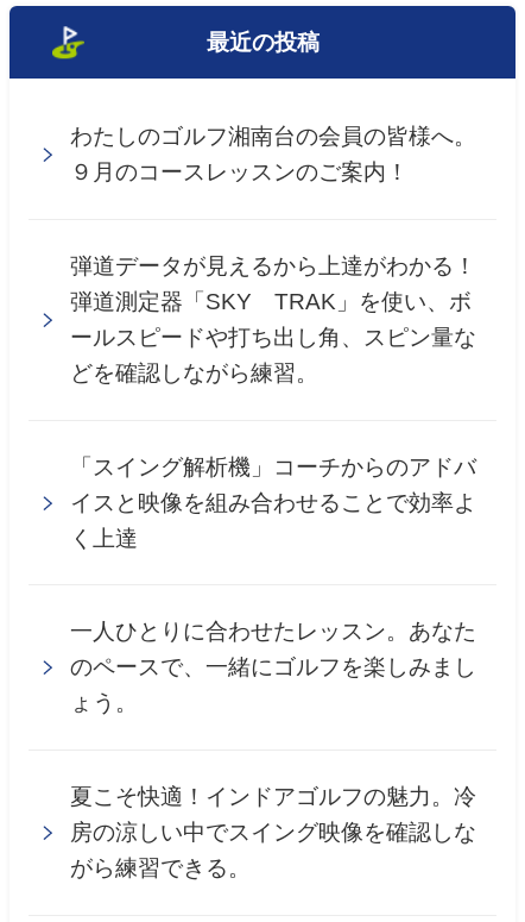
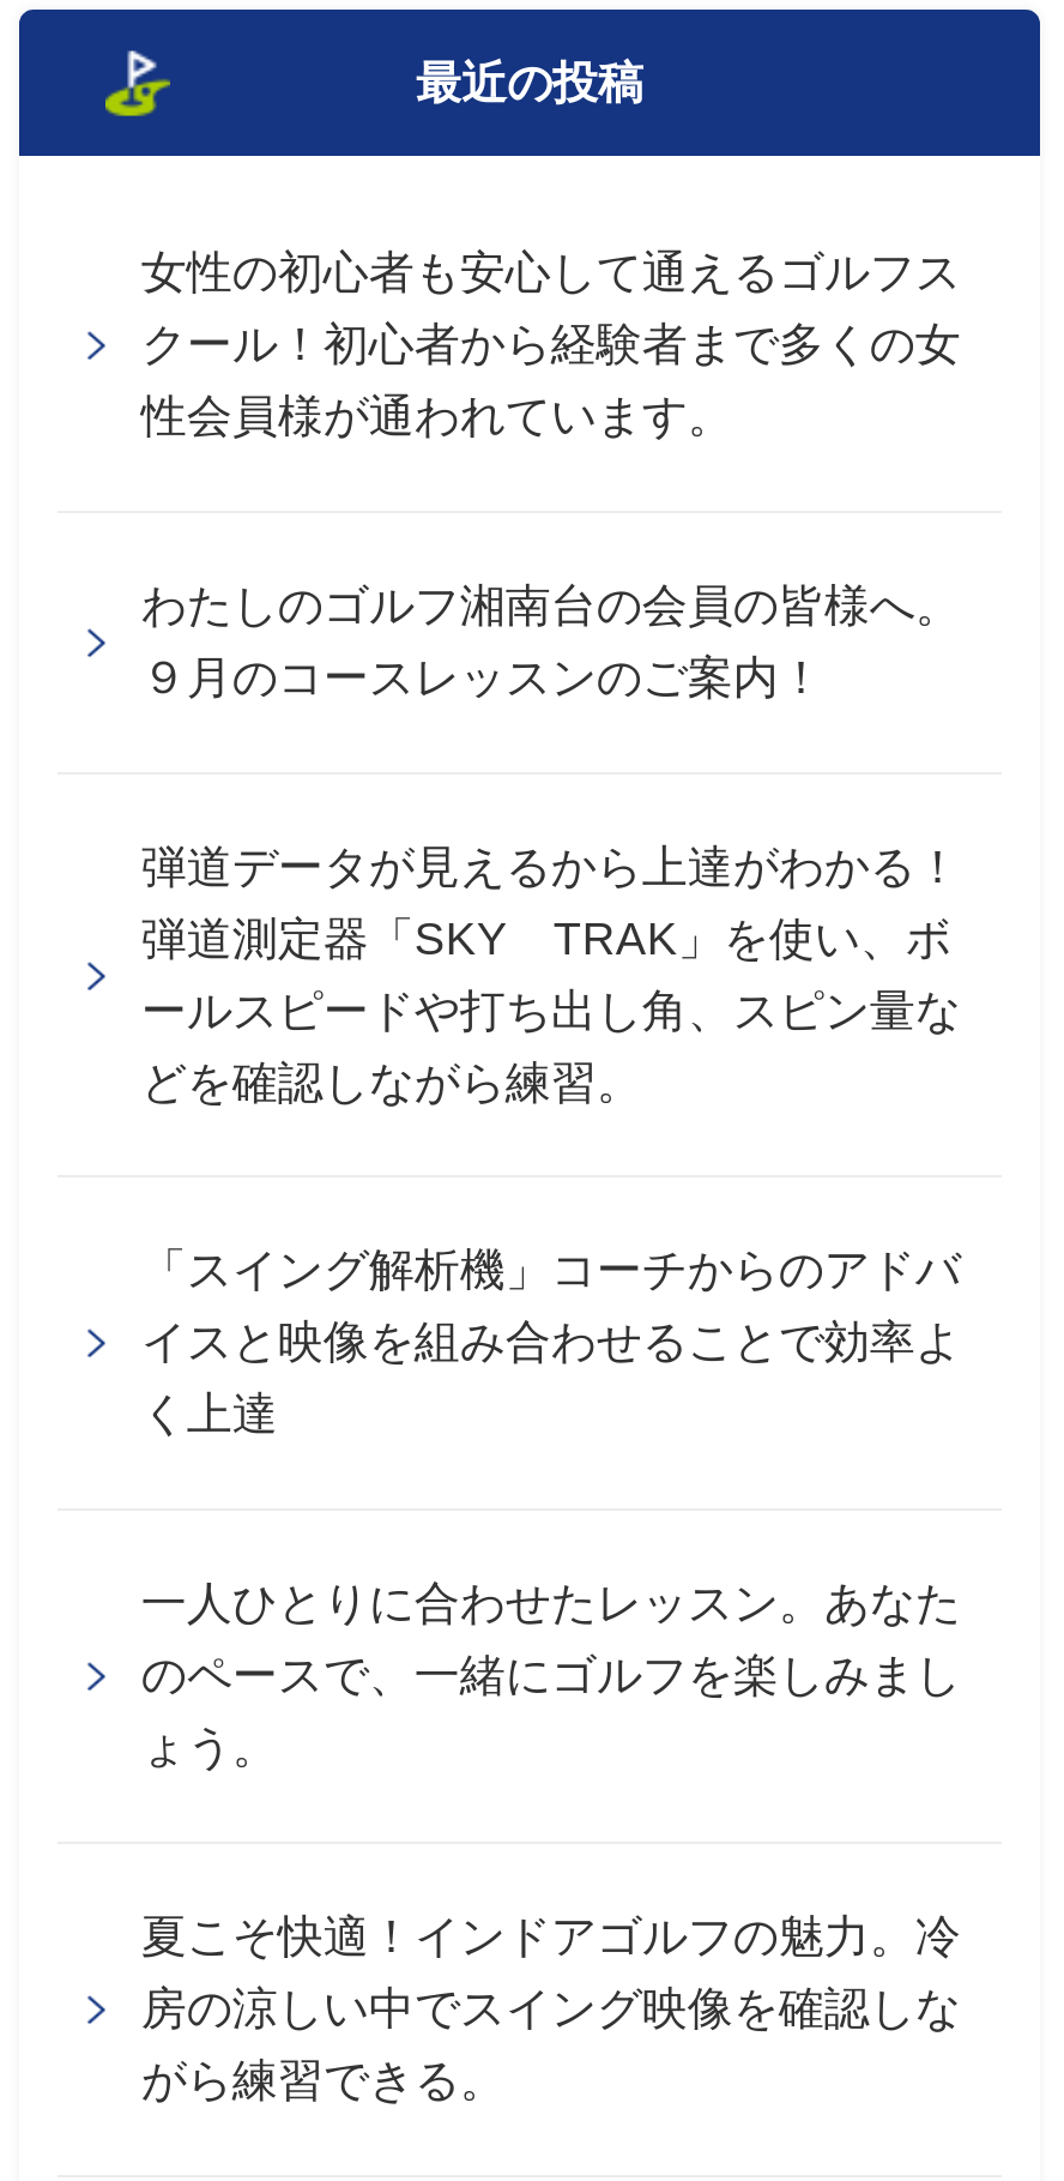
+ 女性の初心者も安心して通えるゴルフス
+ クール！初心者から経験者まで多くの女
+ 性会員様が通われています。
